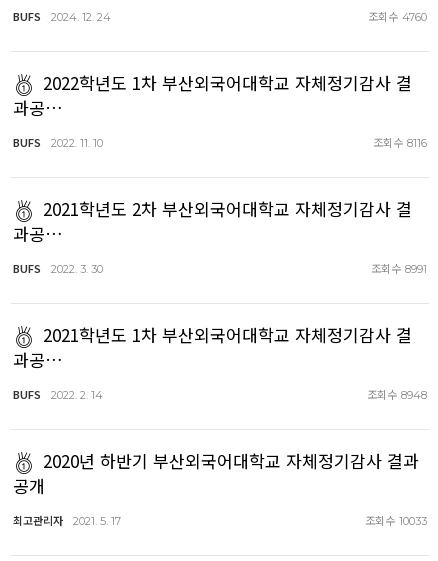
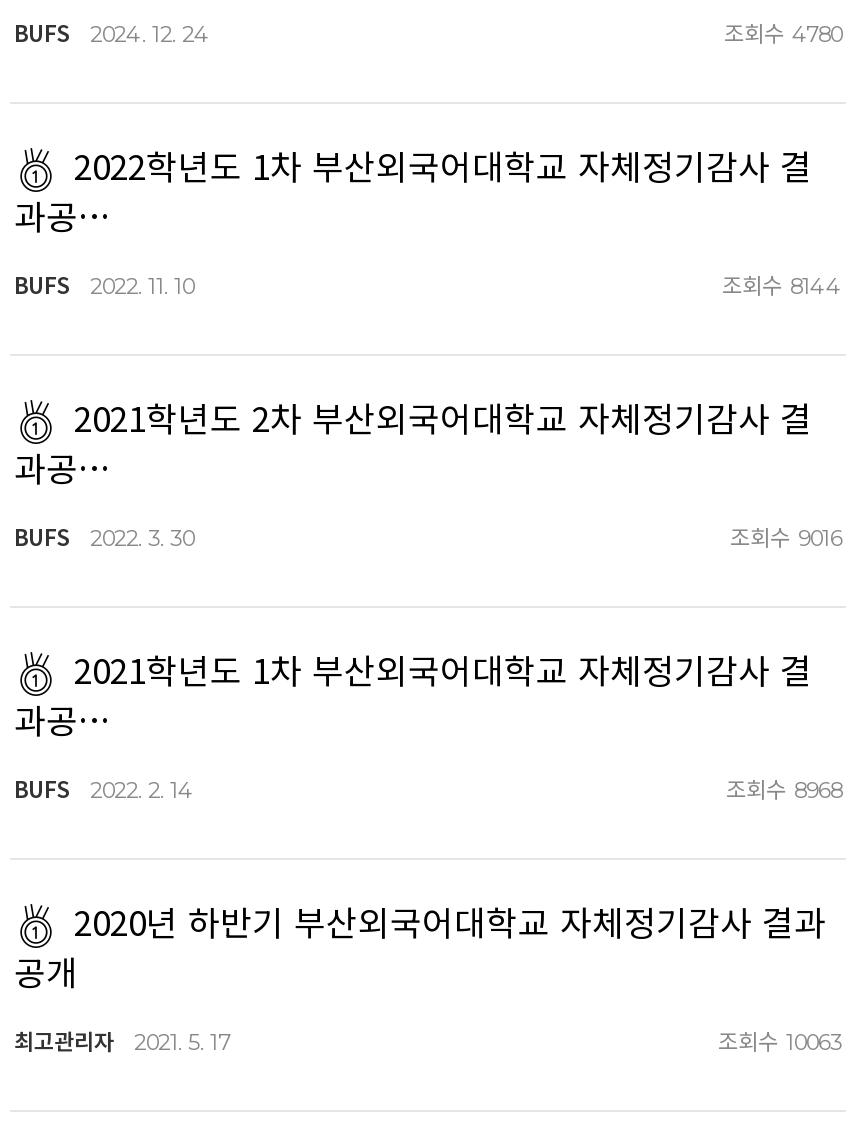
- 조회수 4760
+ 조회수 4780

- 조회수 8116
+ 조회수 8144

- 조회수 8991
+ 조회수 9016

- 조회수 8948
+ 조회수 8968

- 조회수 10033
+ 조회수 10063
